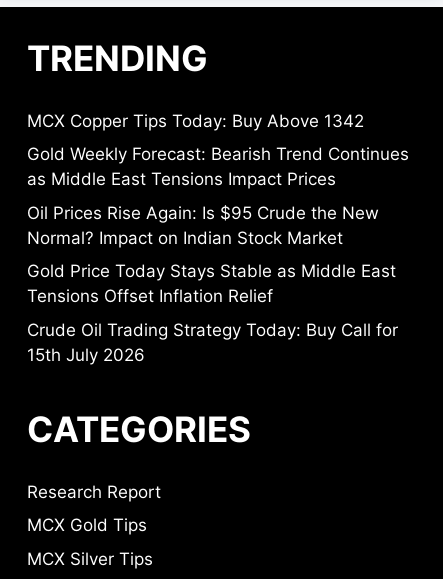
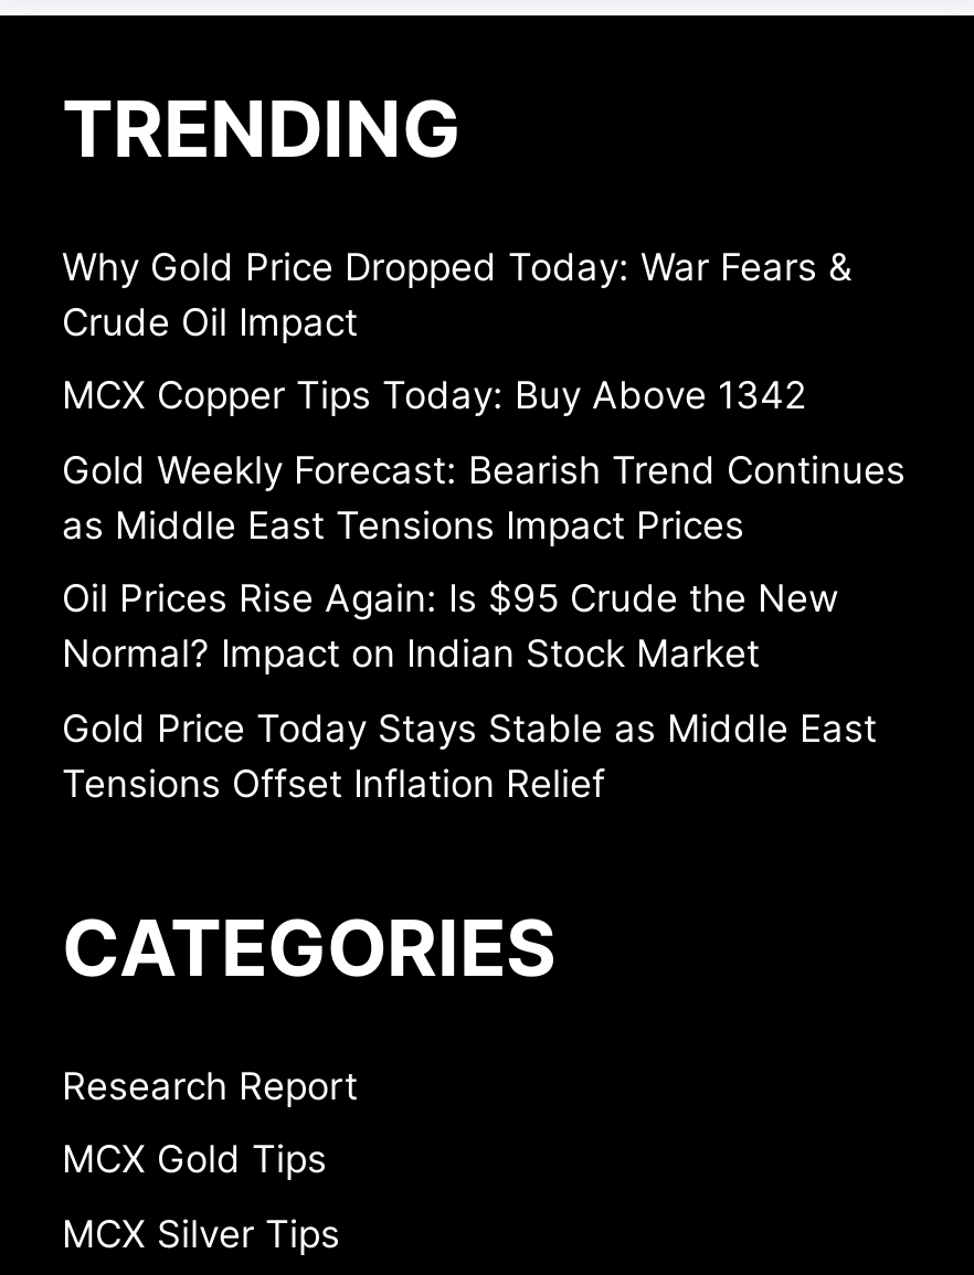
+ Why Gold Price Dropped Today: War Fears &
+ Crude Oil Impact

moved down: MCX Copper Tips Today: Buy Above 1342 | Gold Weekly Forecast: Bearish Trend Continues | as Middle East Tensions Impact Prices | Oil Prices Rise Again: Is $95 Crude the New | Normal? Impact on Indian Stock Market | Gold Price Today Stays Stable as Middle East | Tensions Offset Inflation Relief

- Crude Oil Trading Strategy Today: Buy Call for
- 15th July 2026
